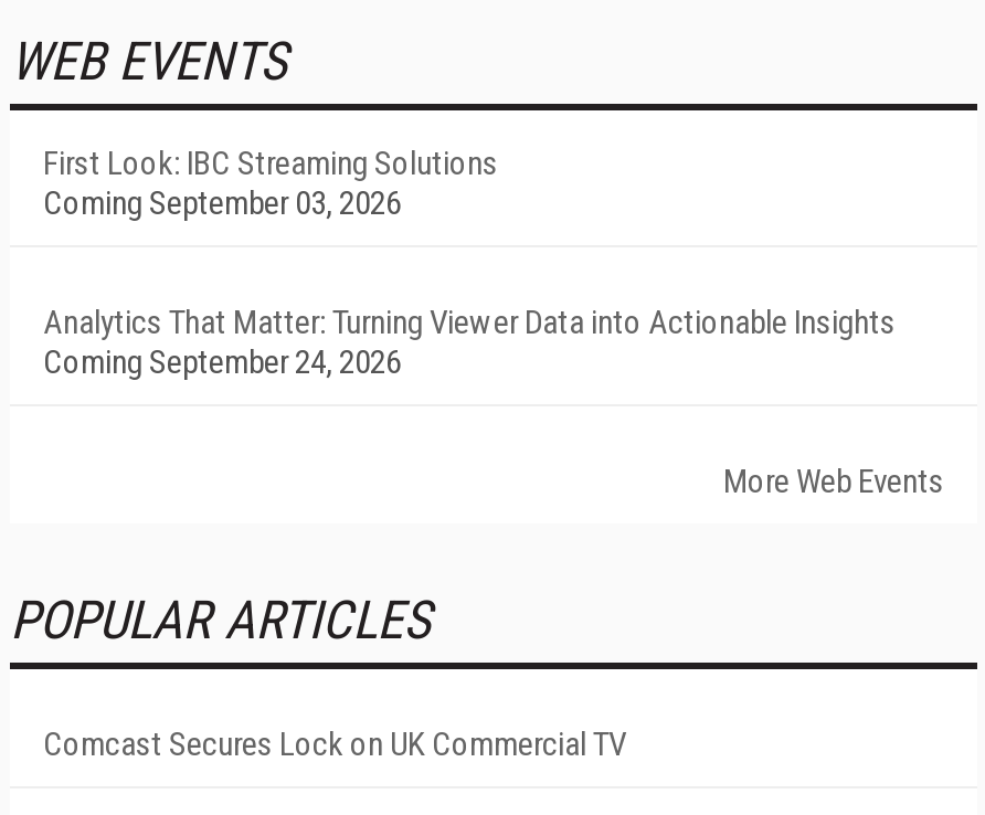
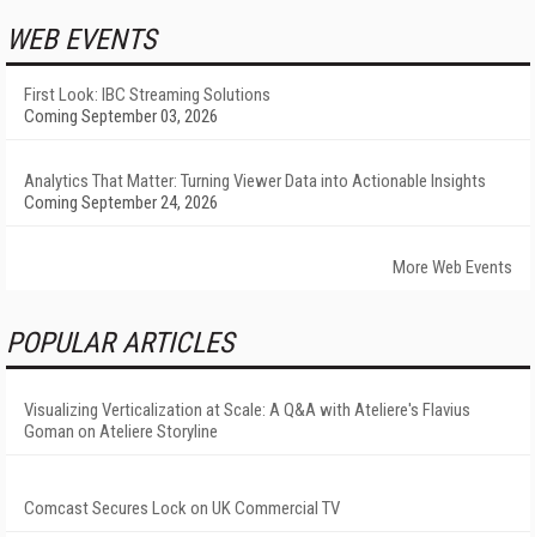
+ Visualizing Verticalization at Scale: A Q&A with Ateliere's Flavius
+ Goman on Ateliere Storyline
